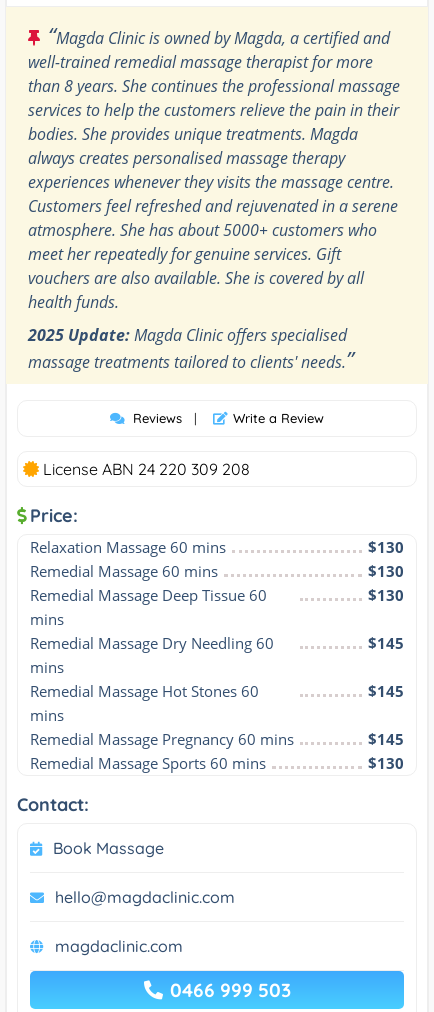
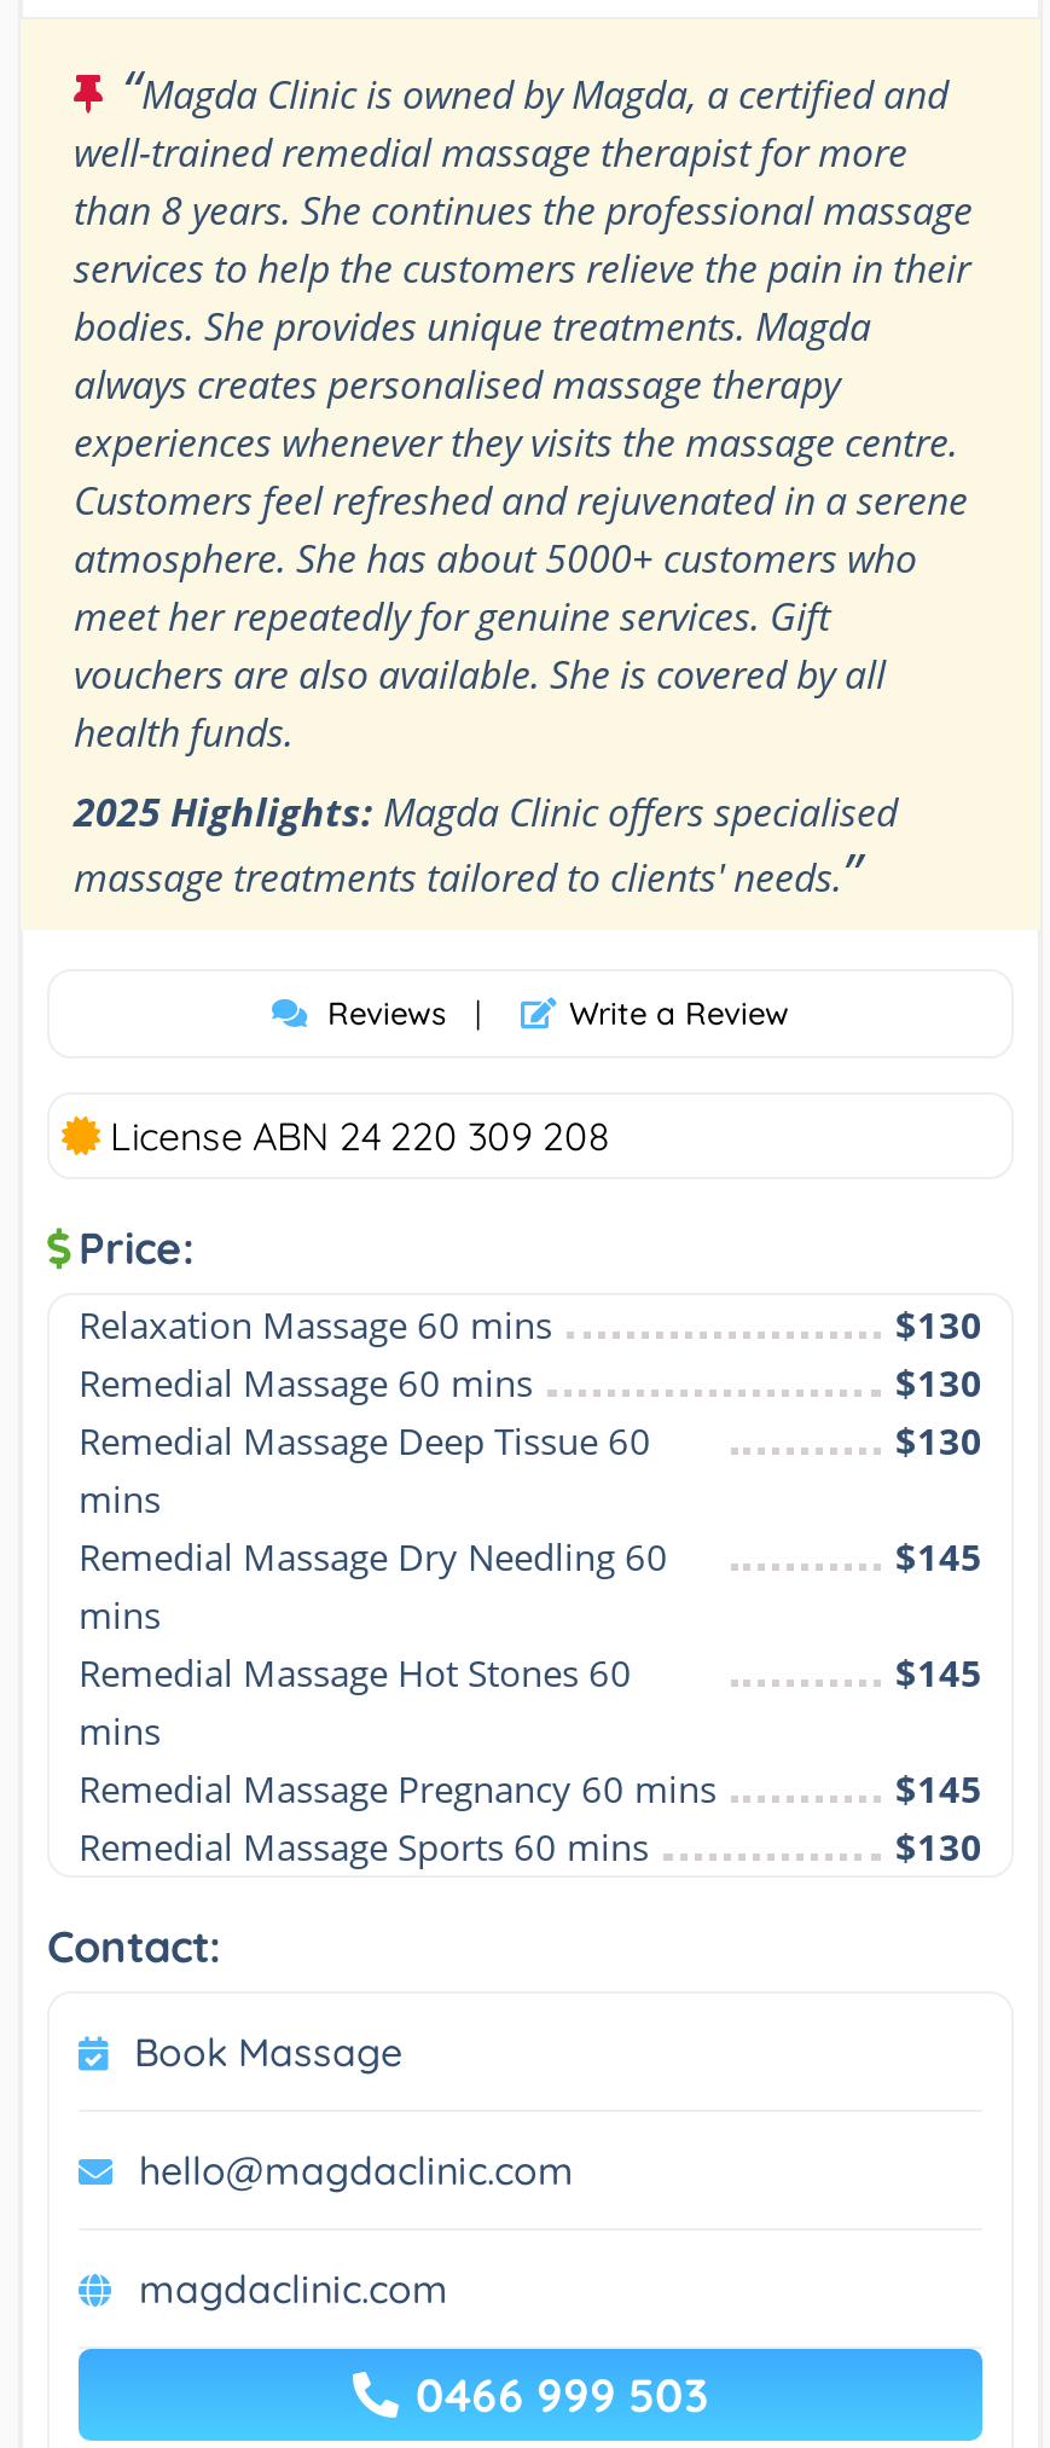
- 2025 Update: Magda Clinic offers specialised
+ 2025 Highlights: Magda Clinic offers specialised
